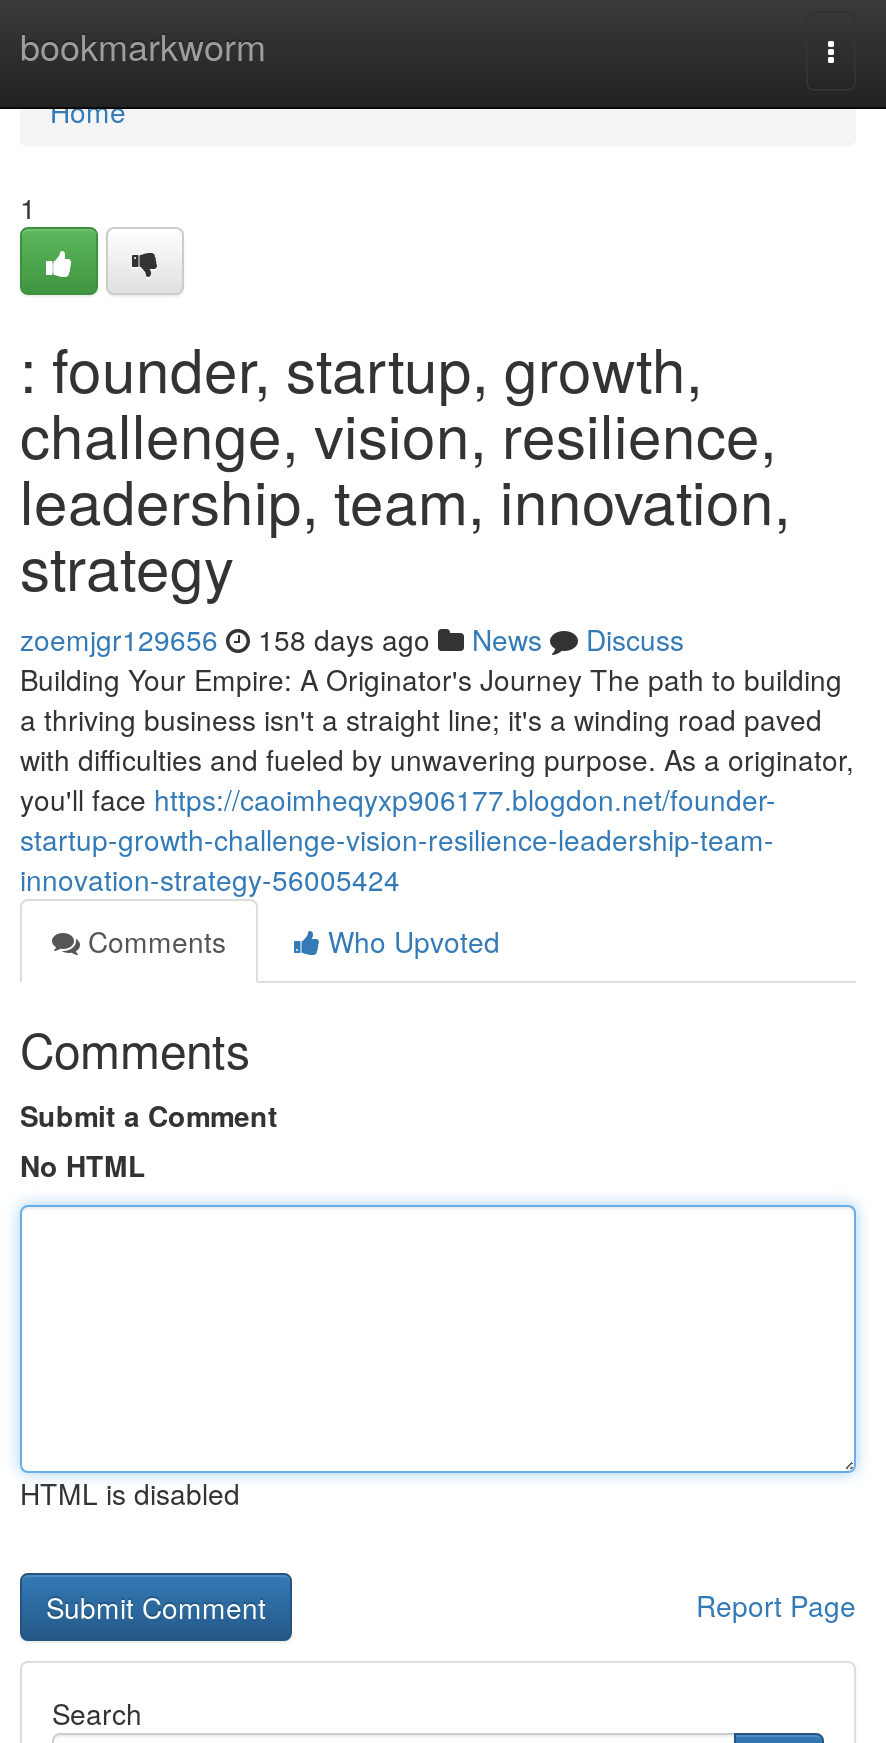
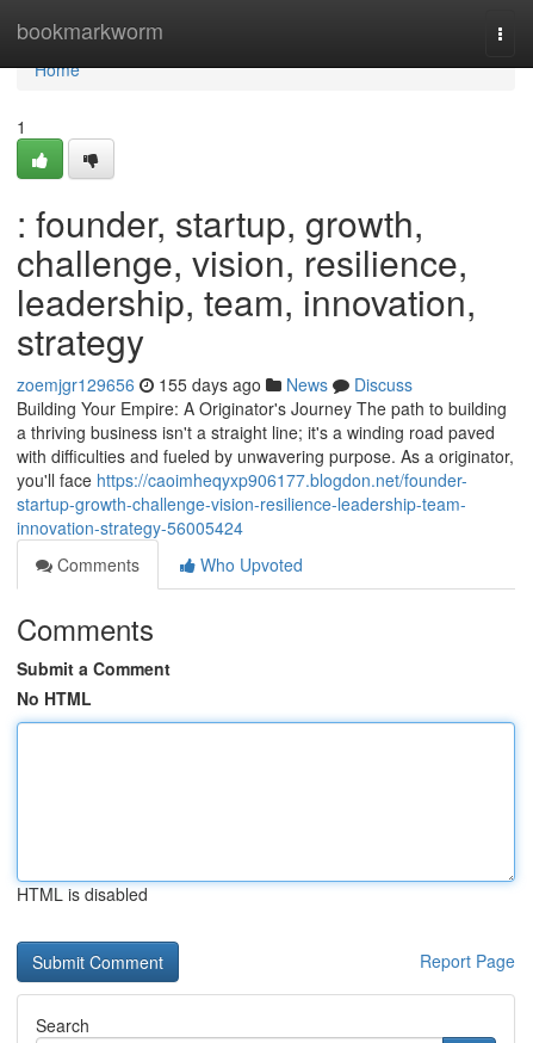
- zoemjgr129656 158 days ago News Discuss
+ zoemjgr129656 155 days ago News Discuss
